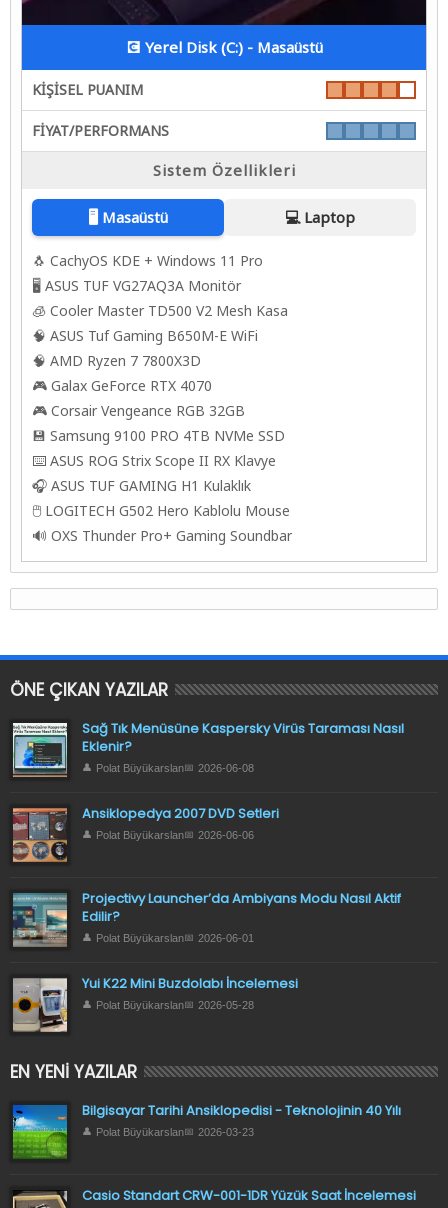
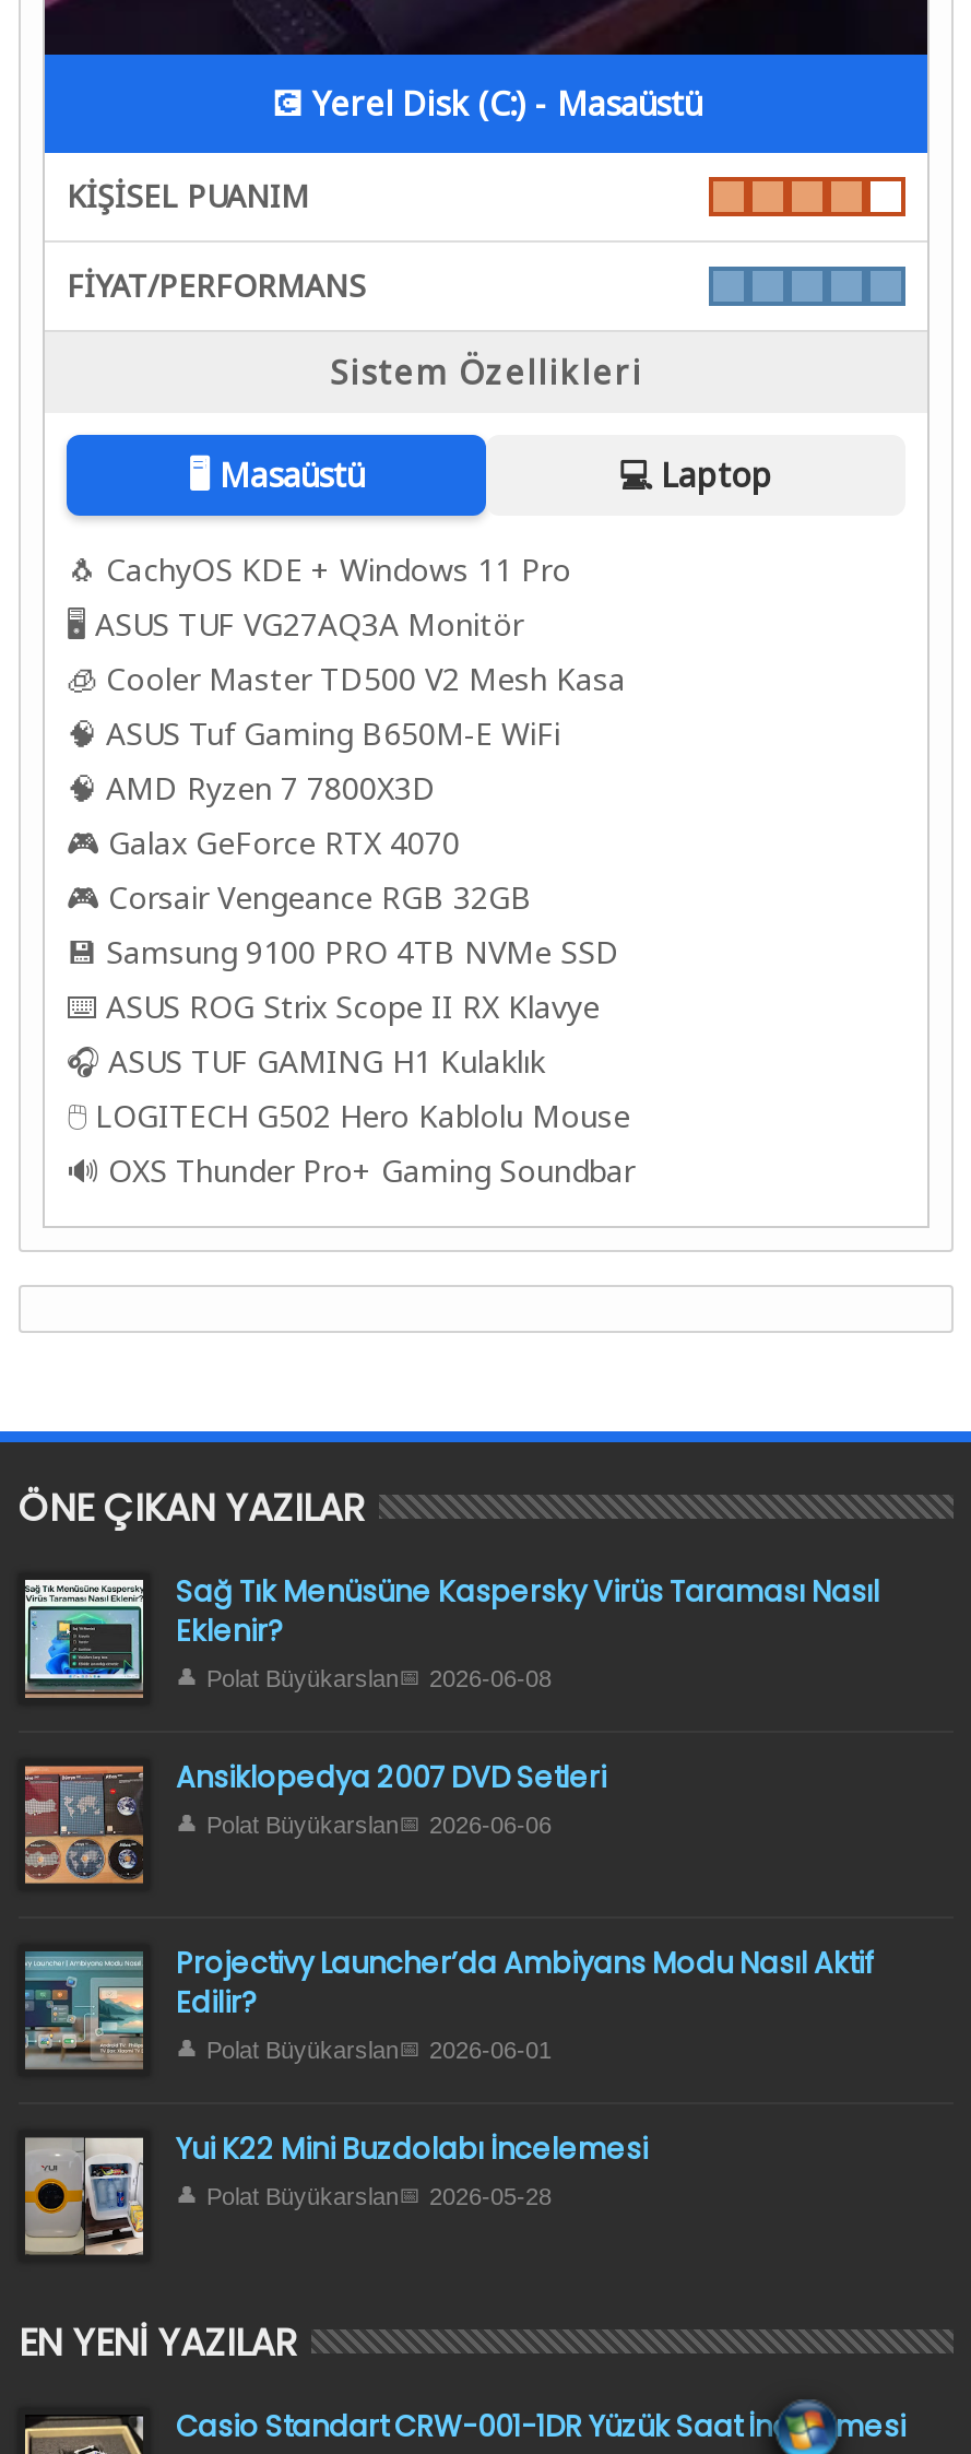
- [image]
- Bilgisayar Tarihi Ansiklopedisi - Teknolojinin 40 Yılı
- Polat Büyükarslan
- 2026-03-23
